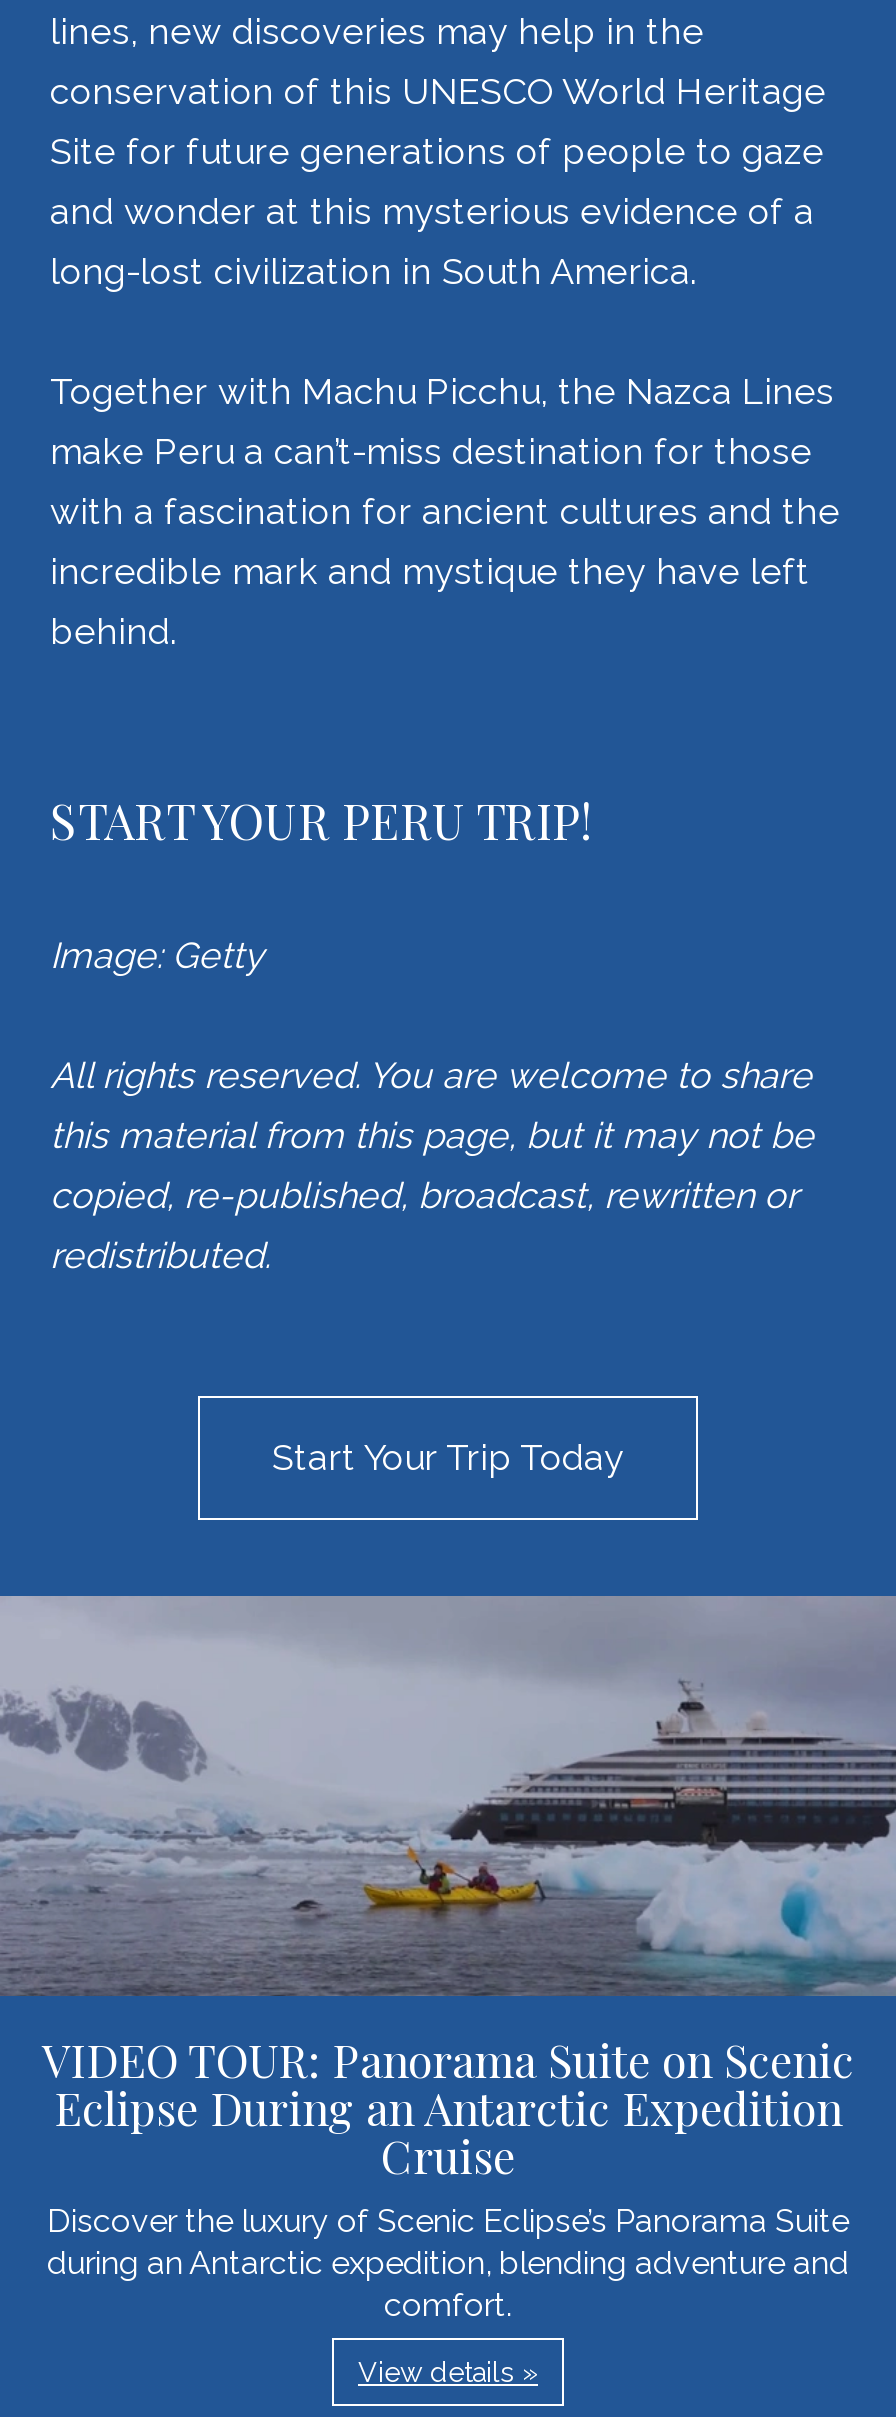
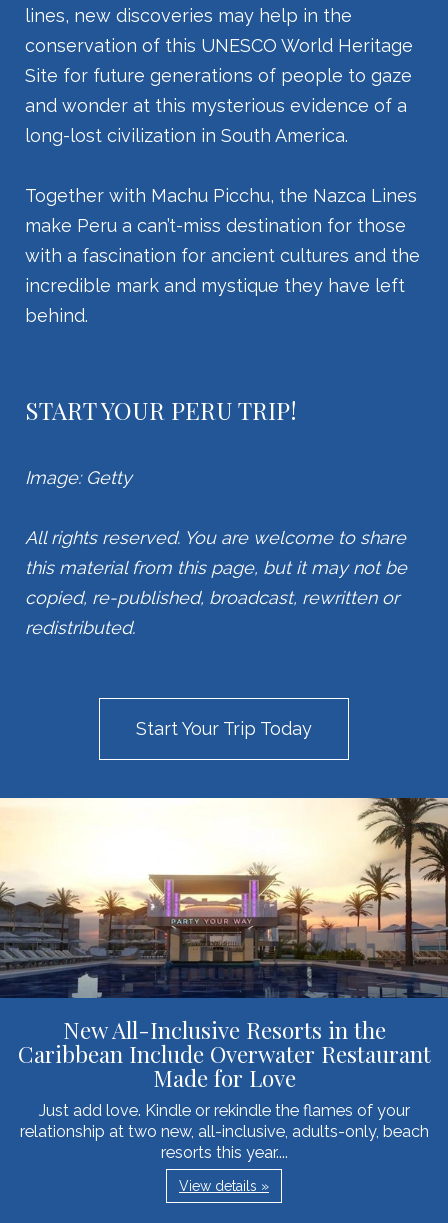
- [image]
- VIDEO TOUR: Panorama Suite on Scenic
- Eclipse During an Antarctic Expedition
- Cruise
- Discover the luxury of Scenic Eclipse’s Panorama Suite
- during an Antarctic expedition, blending adventure and
- comfort.
+ [image]
+ New All-Inclusive Resorts in the
+ Caribbean Include Overwater Restaurant
+ Made for Love
+ Just add love. Kindle or rekindle the flames of your
+ relationship at two new, all-inclusive, adults-only, beach
+ resorts this year....
